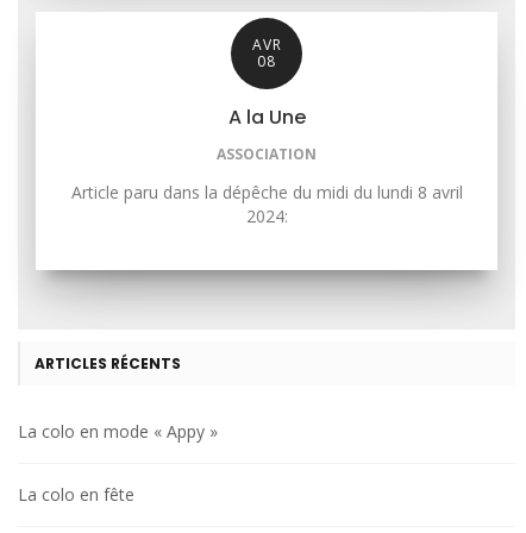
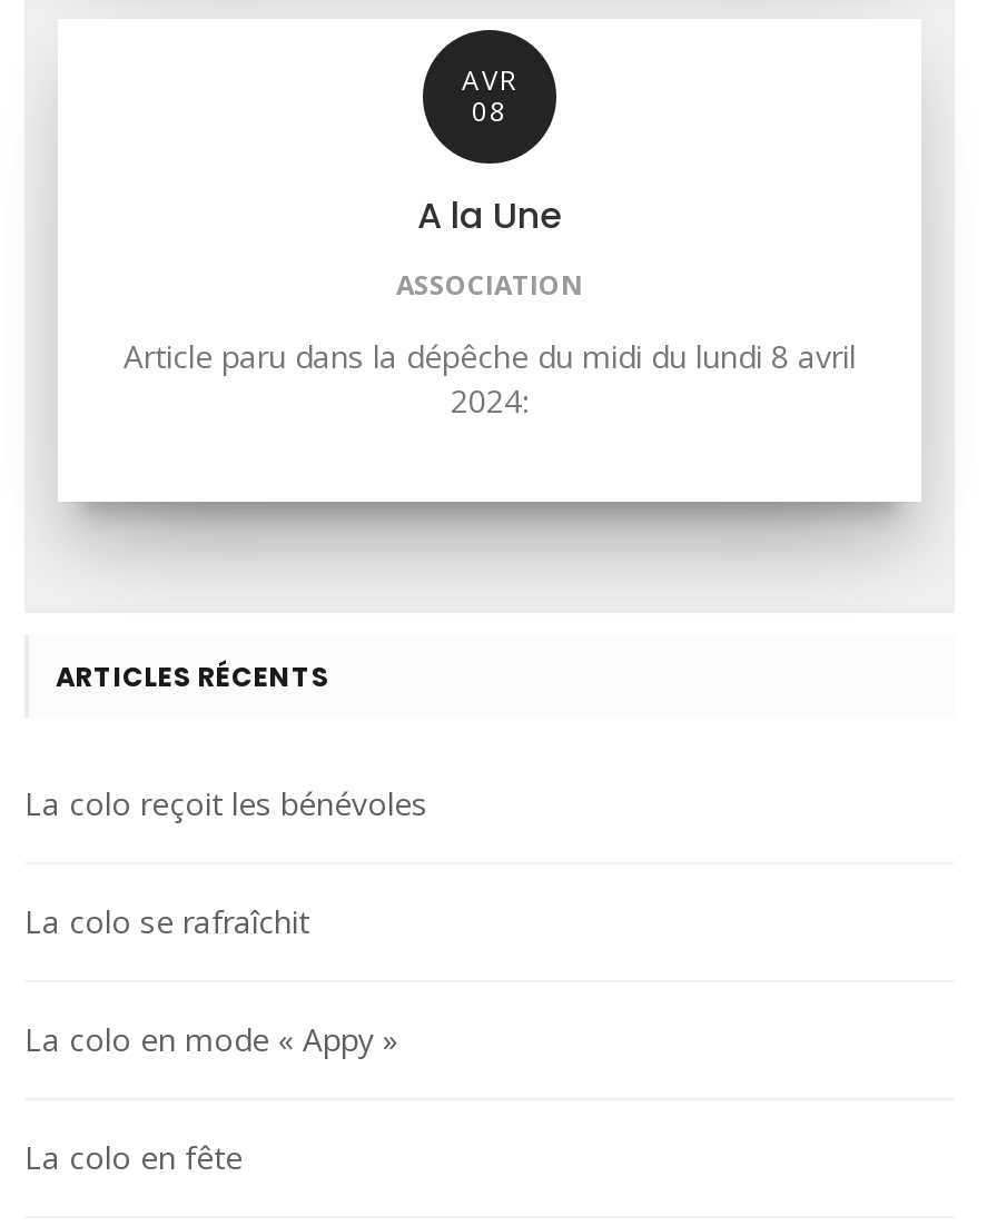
+ La colo reçoit les bénévoles
+ La colo se rafraîchit
